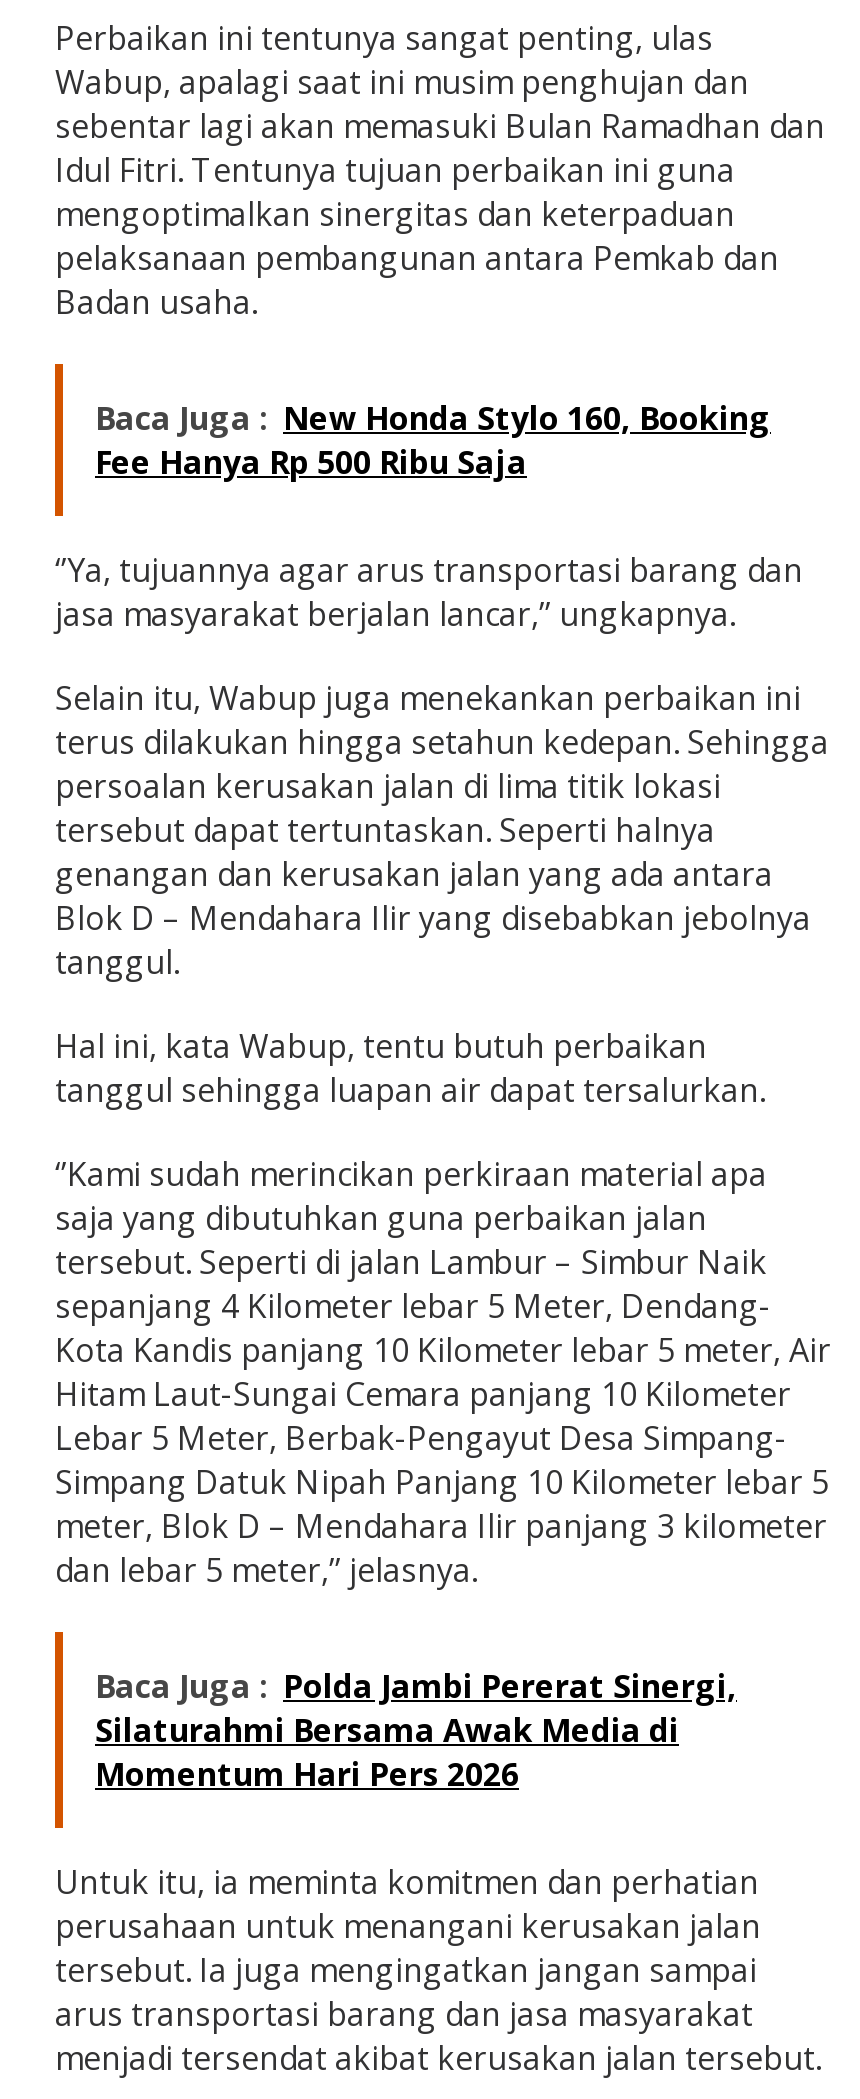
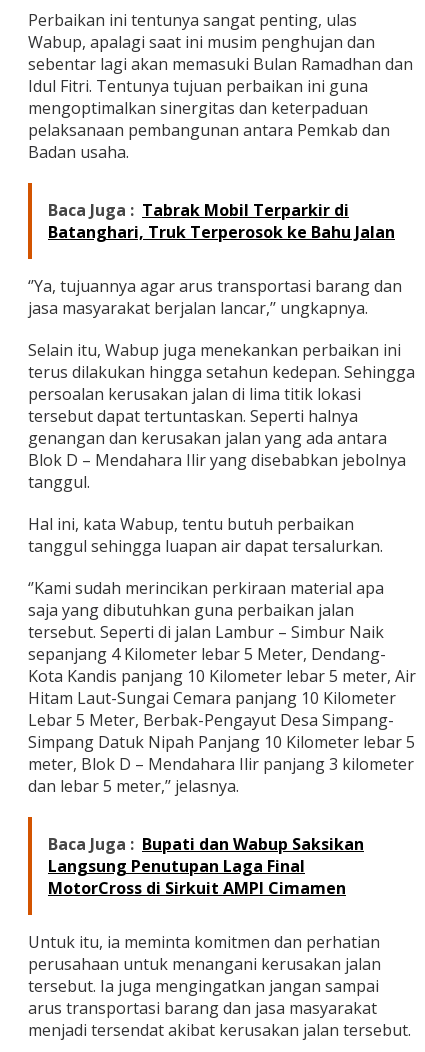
- Baca Juga : New Honda Stylo 160, Booking
- Fee Hanya Rp 500 Ribu Saja
+ Baca Juga : Tabrak Mobil Terparkir di
+ Batanghari, Truk Terperosok ke Bahu Jalan

- Baca Juga : Polda Jambi Pererat Sinergi,
- Silaturahmi Bersama Awak Media di
- Momentum Hari Pers 2026
+ Baca Juga : Bupati dan Wabup Saksikan
+ Langsung Penutupan Laga Final
+ MotorCross di Sirkuit AMPI Cimamen
